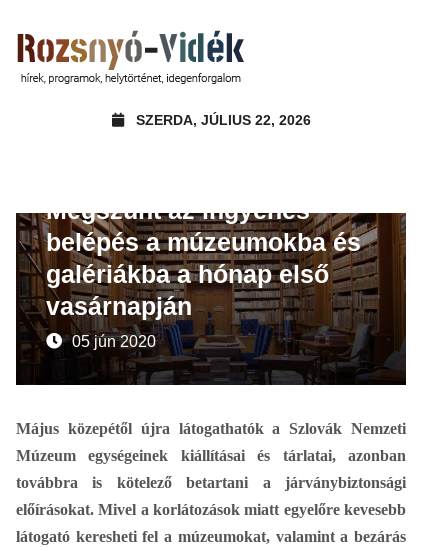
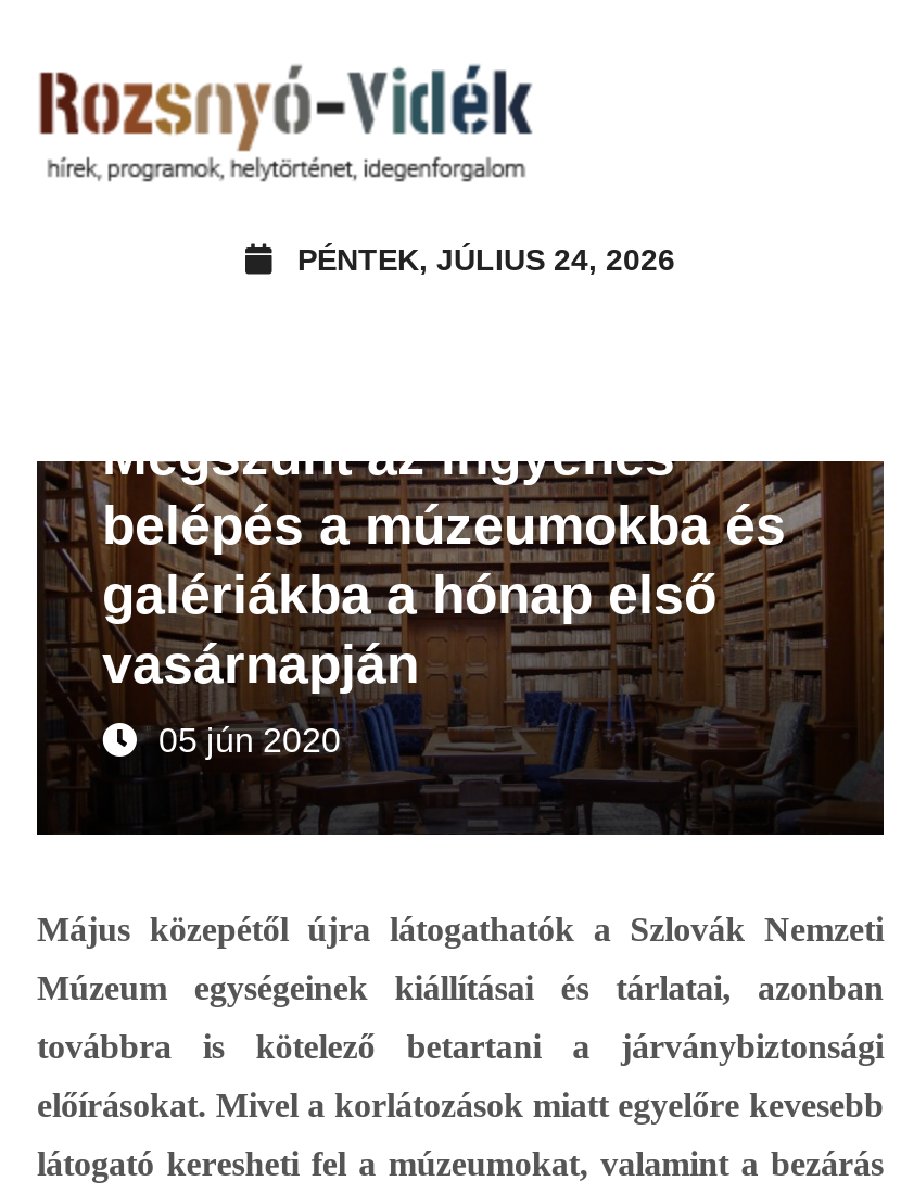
- SZERDA, JÚLIUS 22, 2026
+ PÉNTEK, JÚLIUS 24, 2026
